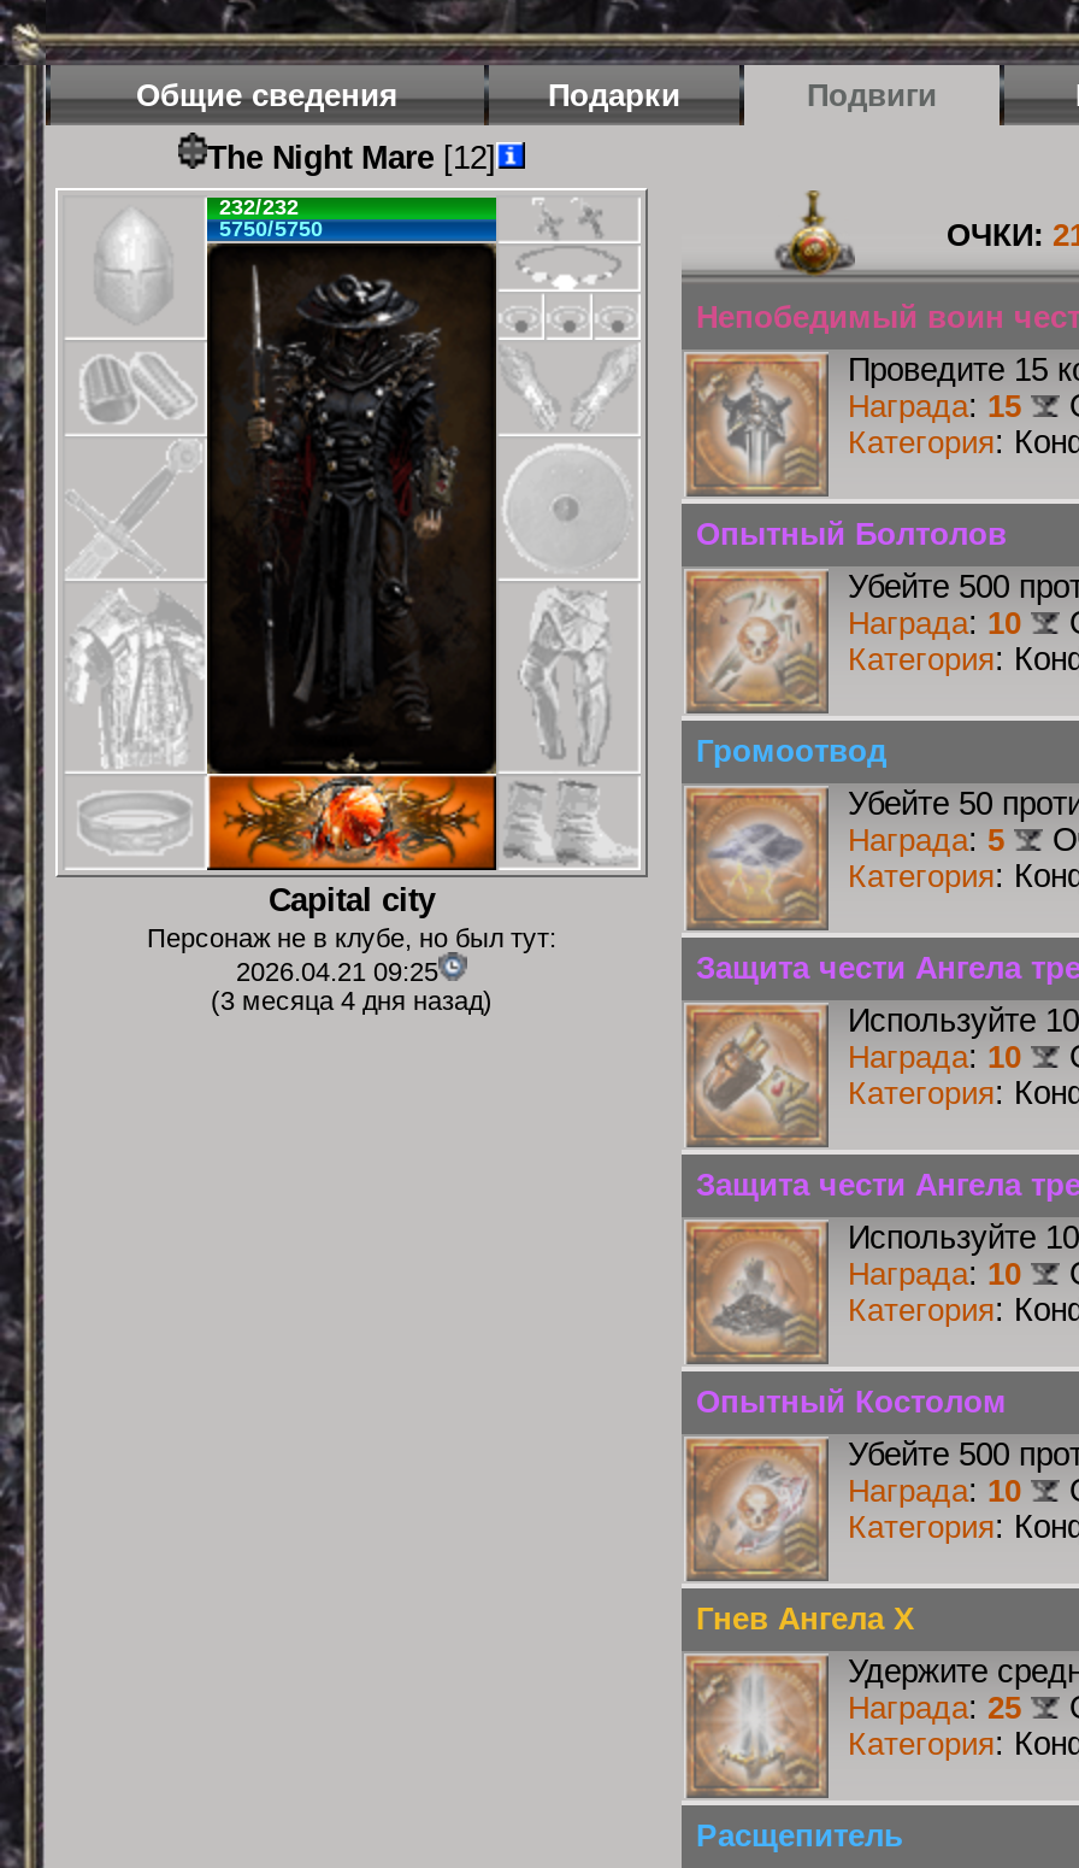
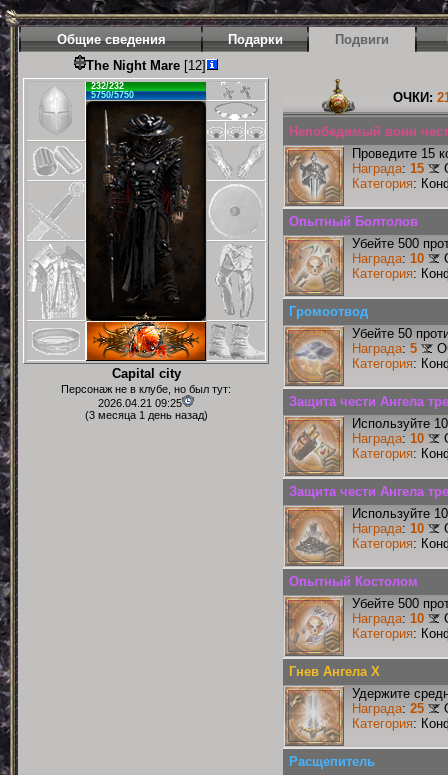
- (3 месяца 4 дня назад)
+ (3 месяца 1 день назад)
